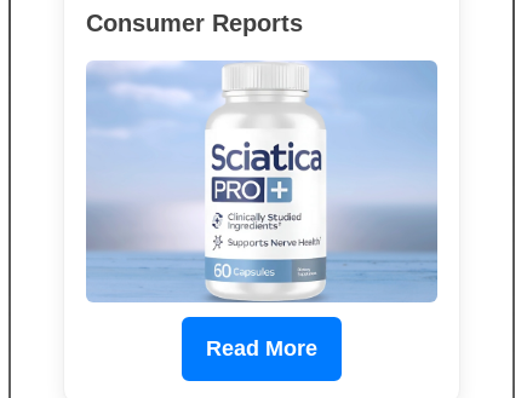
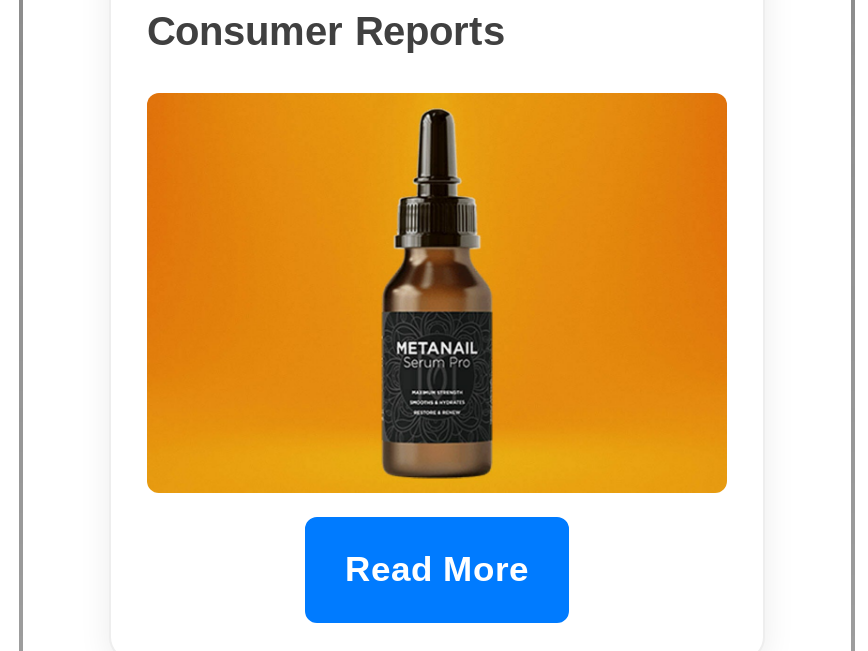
- [image]
+ [image]
